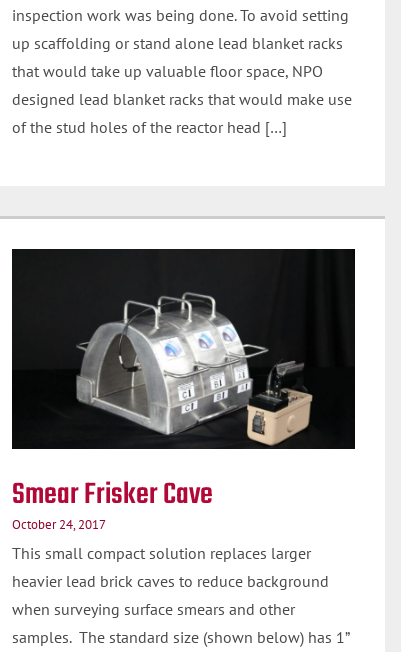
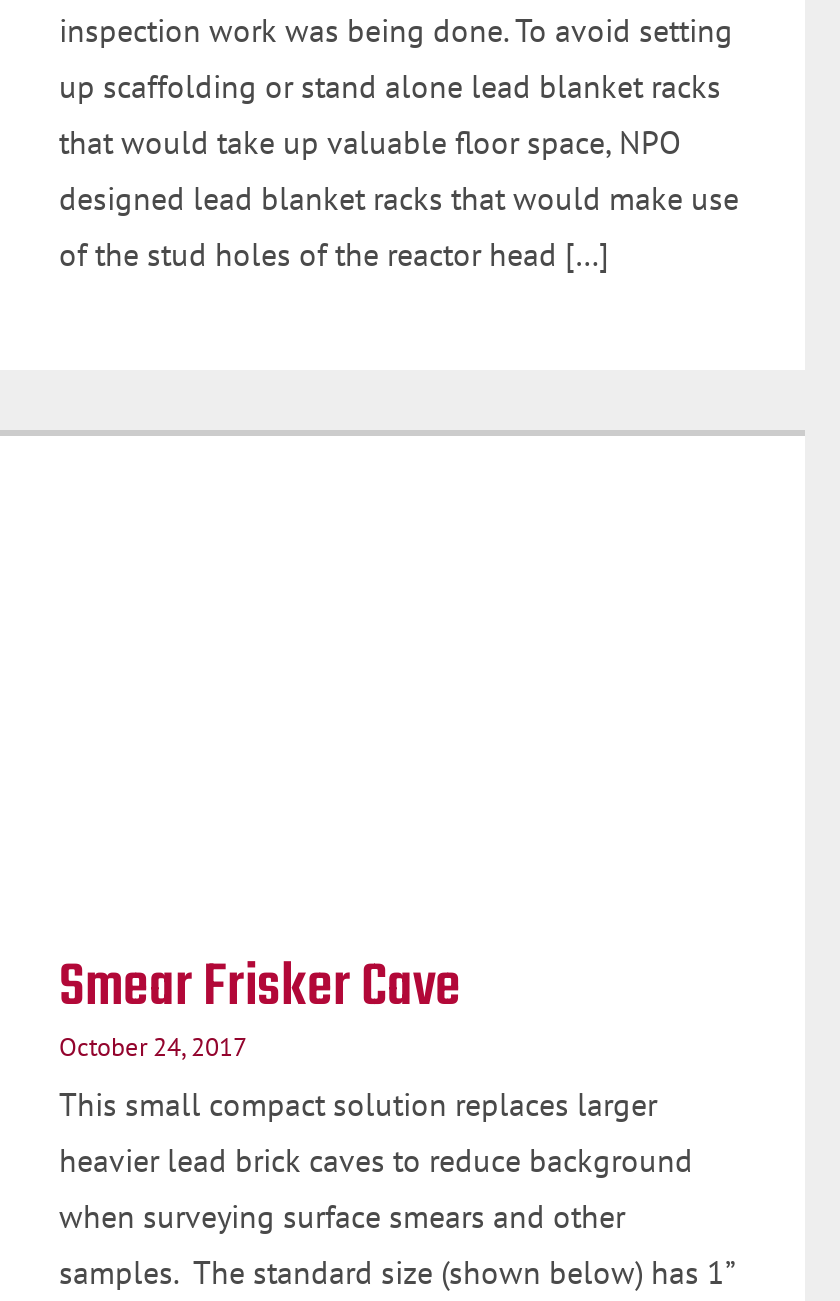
- [image]
